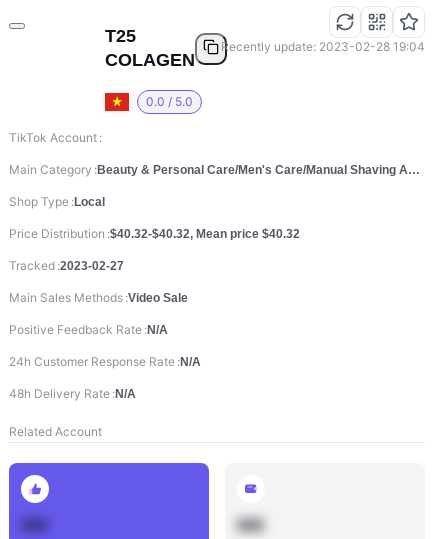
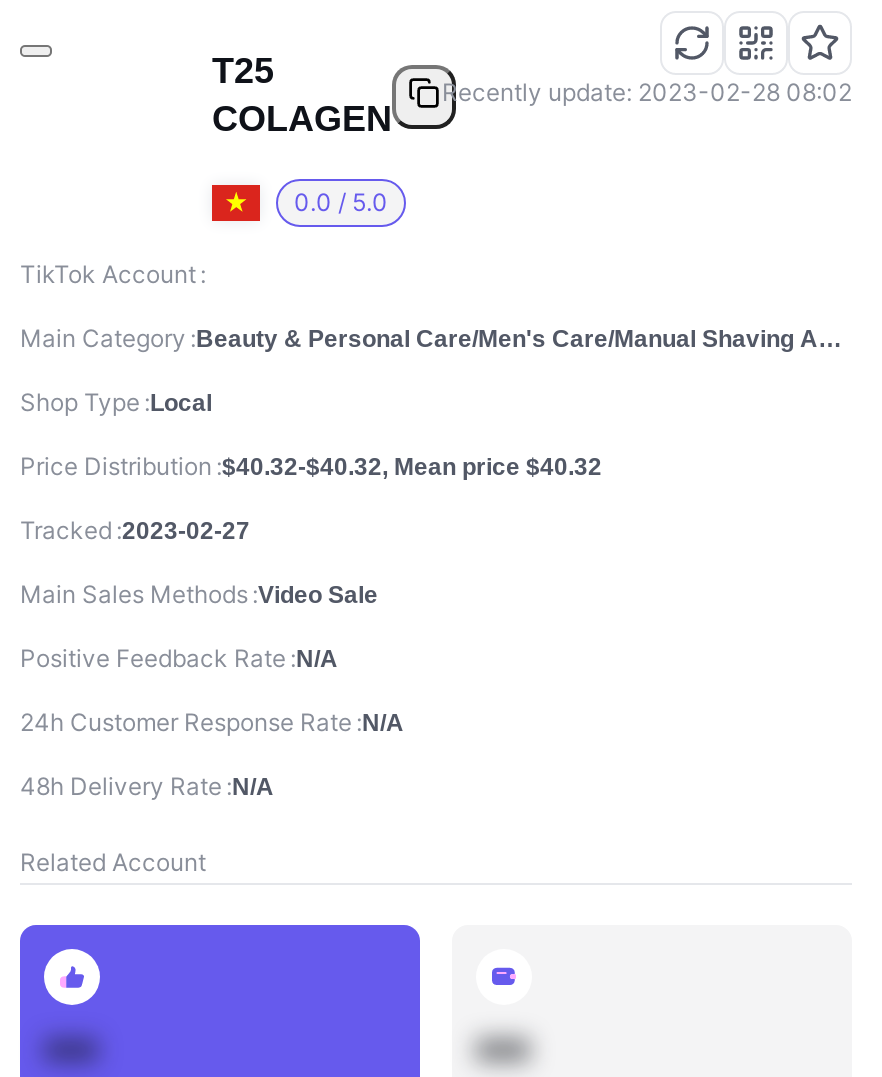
- Recently update: 2023-02-28 19:04
+ Recently update: 2023-02-28 08:02
